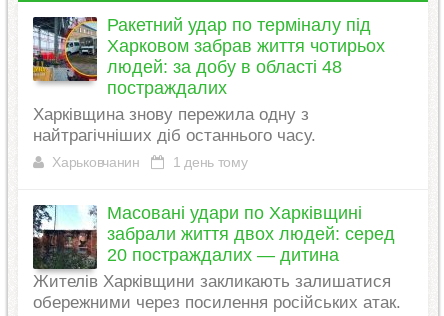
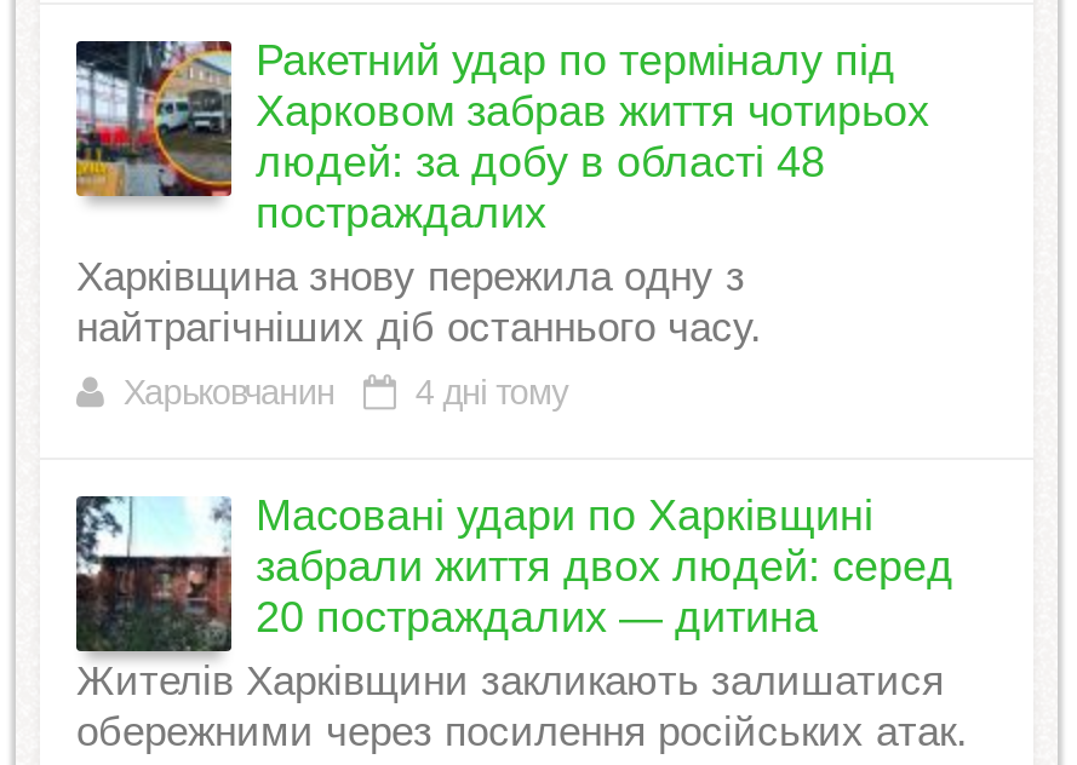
- Харьковчанин 1 день тому
+ Харьковчанин 4 дні тому
